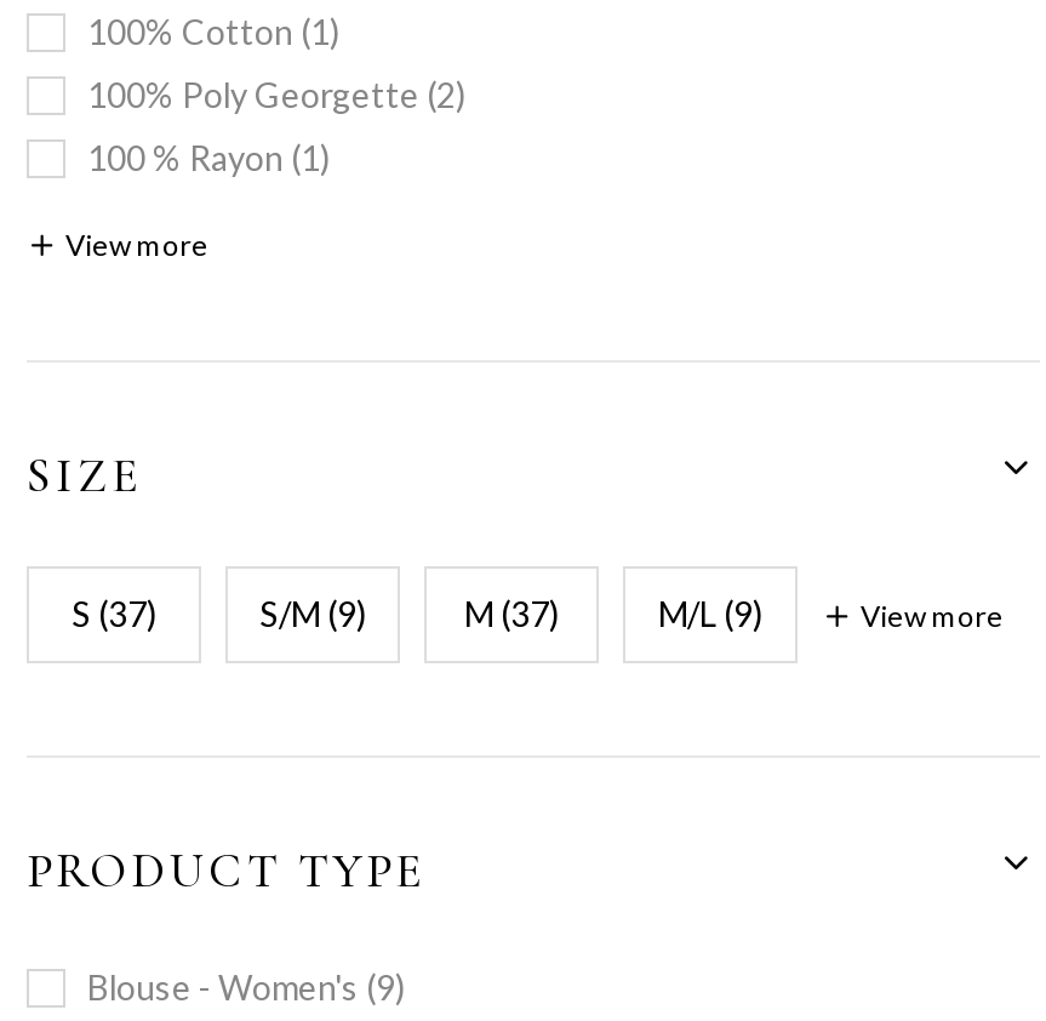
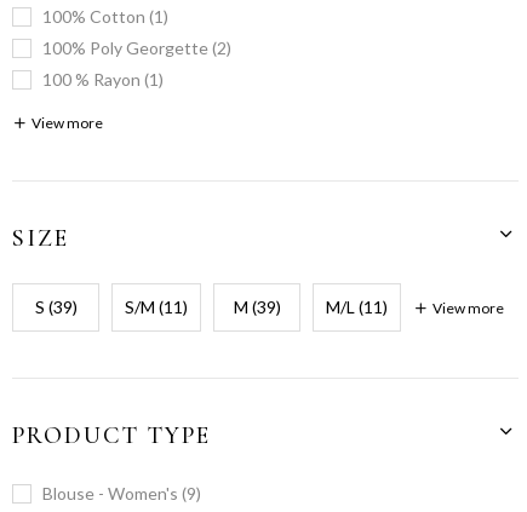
- S 37
+ S 39

- S/M 9
+ S/M 11

- M 37
+ M 39

- M/L 9
+ M/L 11
